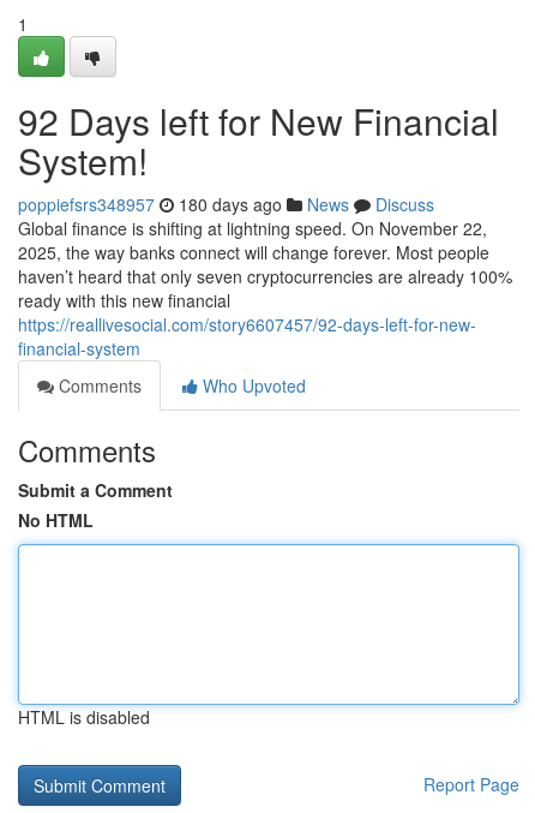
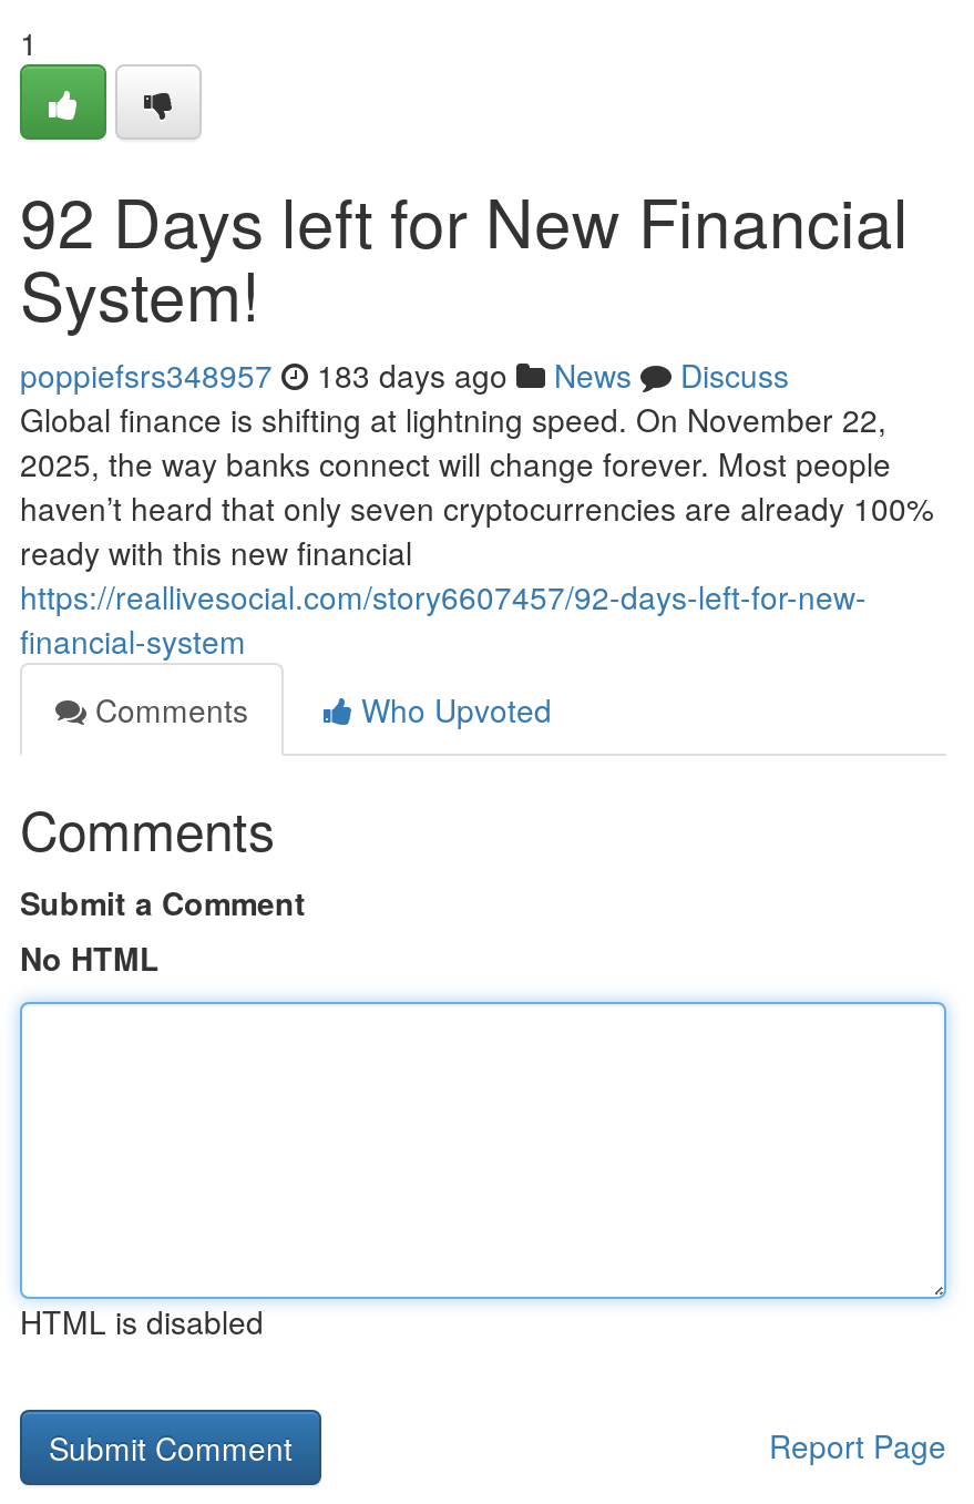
- poppiefsrs348957 180 days ago News Discuss
+ poppiefsrs348957 183 days ago News Discuss
